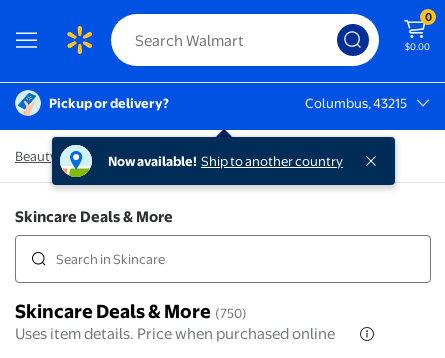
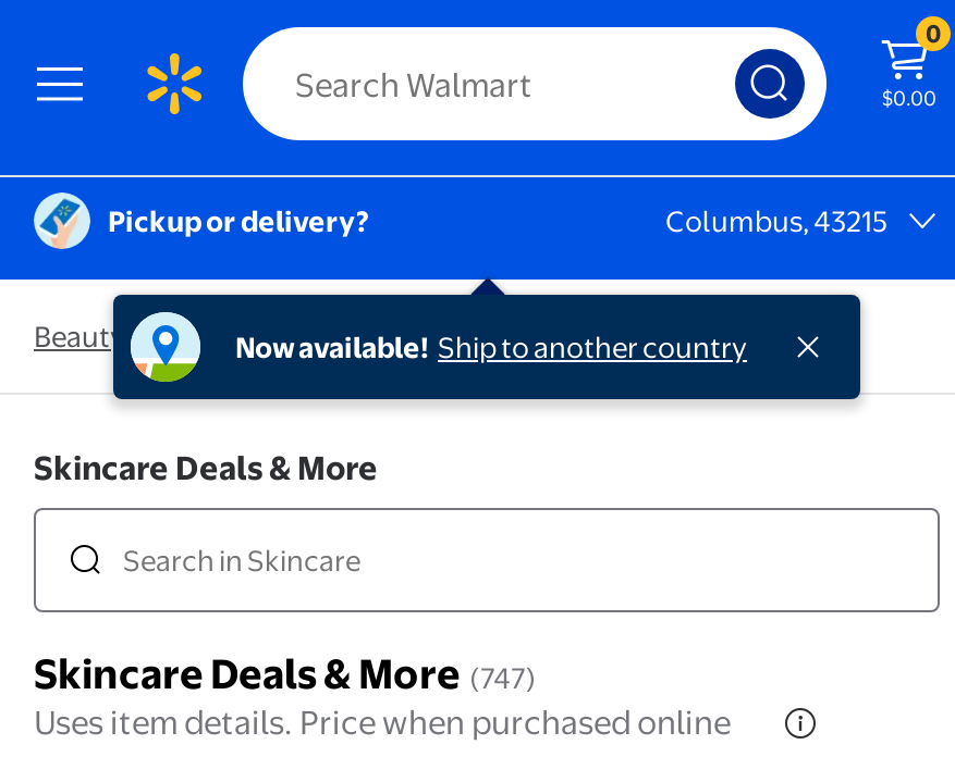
- Skincare Deals & More (750)
+ Skincare Deals & More (747)
